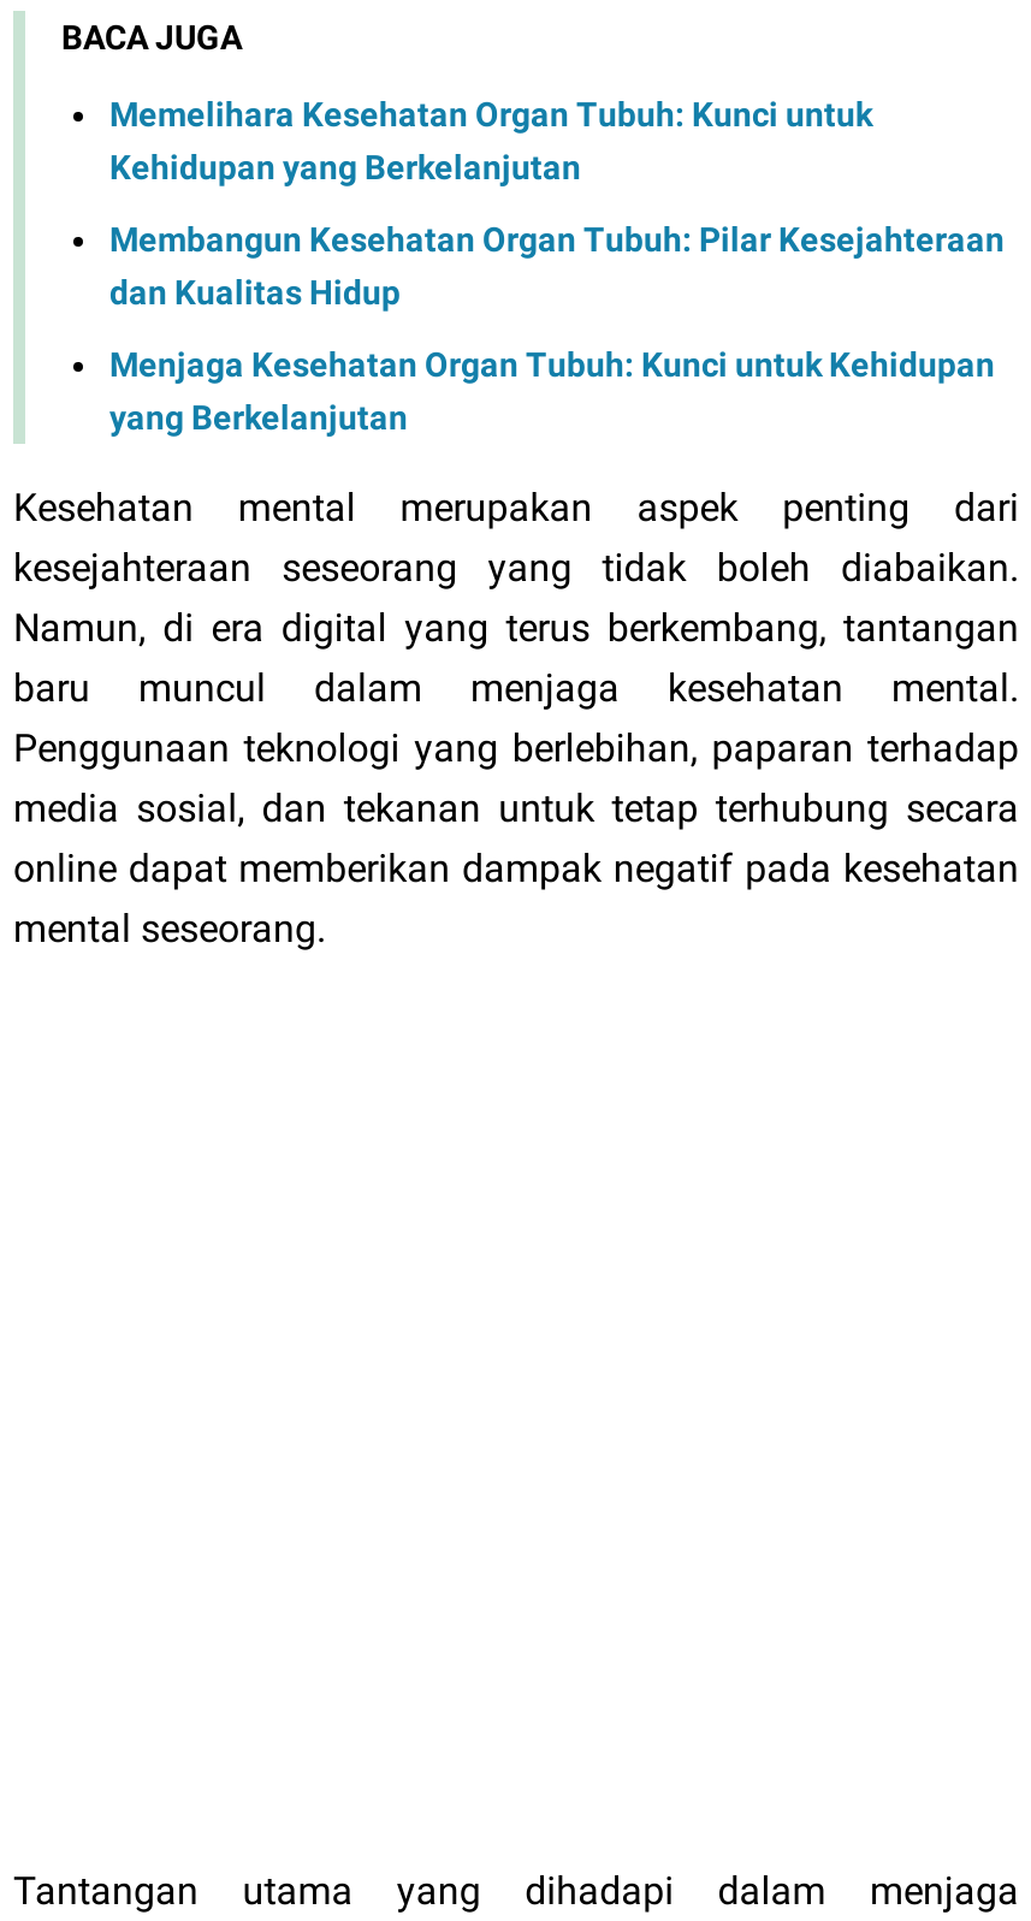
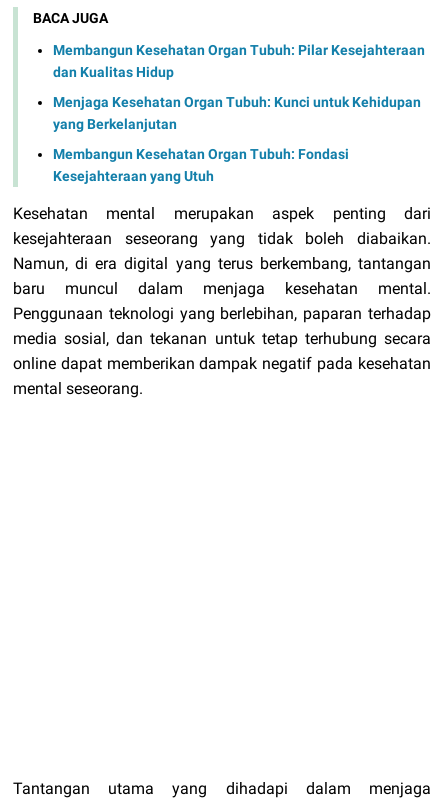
- Memelihara Kesehatan Organ Tubuh: Kunci untuk
- Kehidupan yang Berkelanjutan

moved up: Membangun Kesehatan Organ Tubuh: Pilar Kesejahteraan | dan Kualitas Hidup | Menjaga Kesehatan Organ Tubuh: Kunci untuk Kehidupan | yang Berkelanjutan

+ Membangun Kesehatan Organ Tubuh: Fondasi
+ Kesejahteraan yang Utuh
